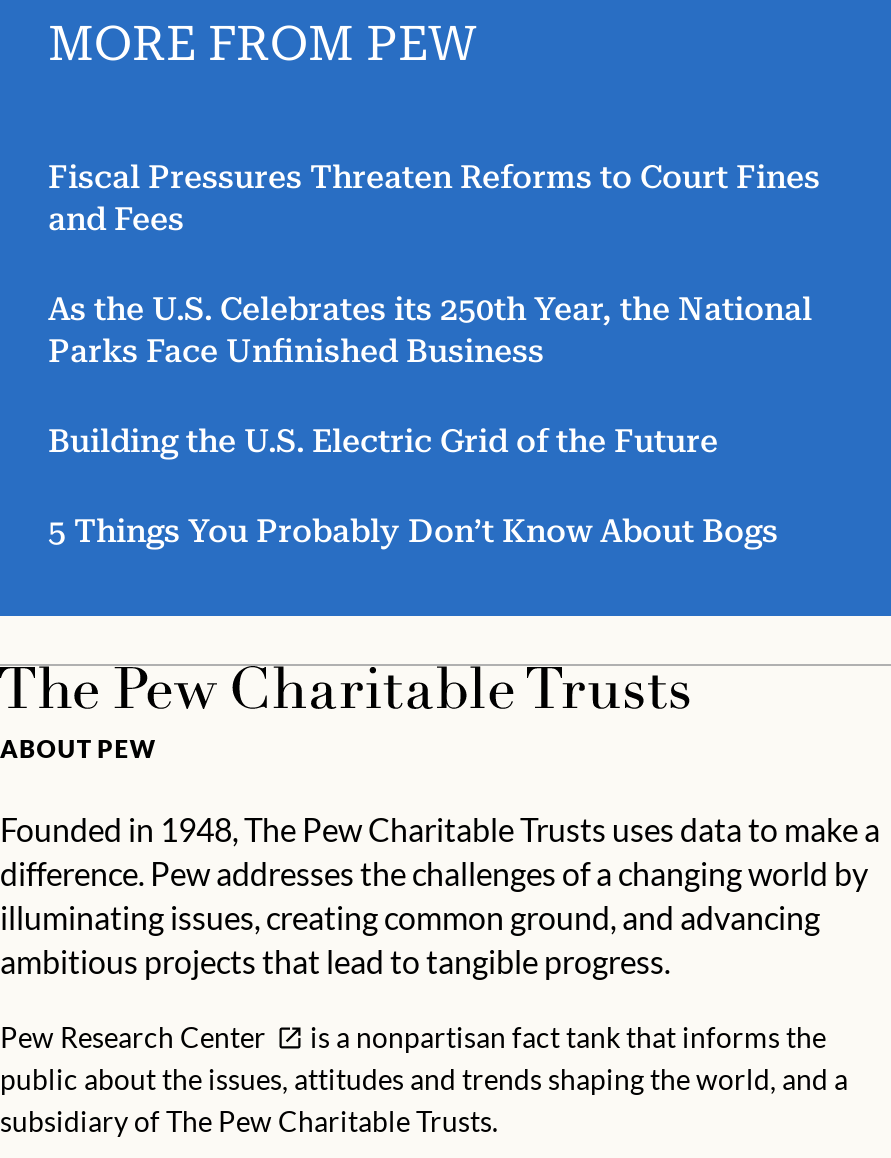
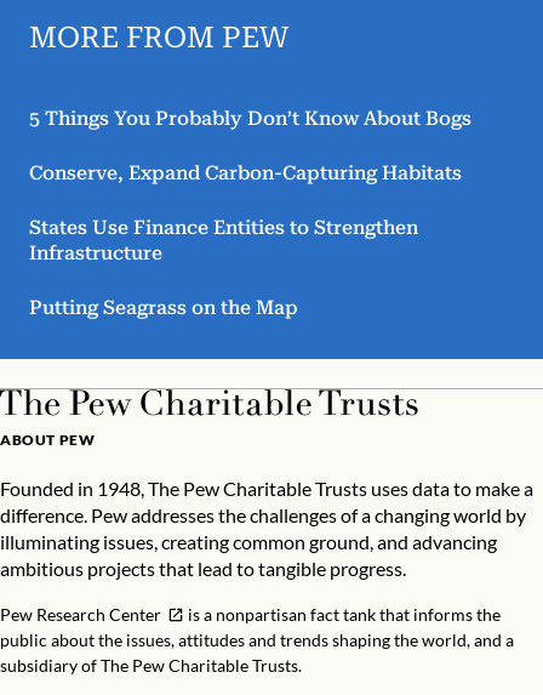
- Fiscal Pressures Threaten Reforms to Court Fines
- and Fees
- As the U.S. Celebrates its 250th Year, the National
- Parks Face Unfinished Business
- Building the U.S. Electric Grid of the Future

moved up: 5 Things You Probably Don’t Know About Bogs

+ Conserve, Expand Carbon-Capturing Habitats
+ States Use Finance Entities to Strengthen
+ Infrastructure
+ Putting Seagrass on the Map
